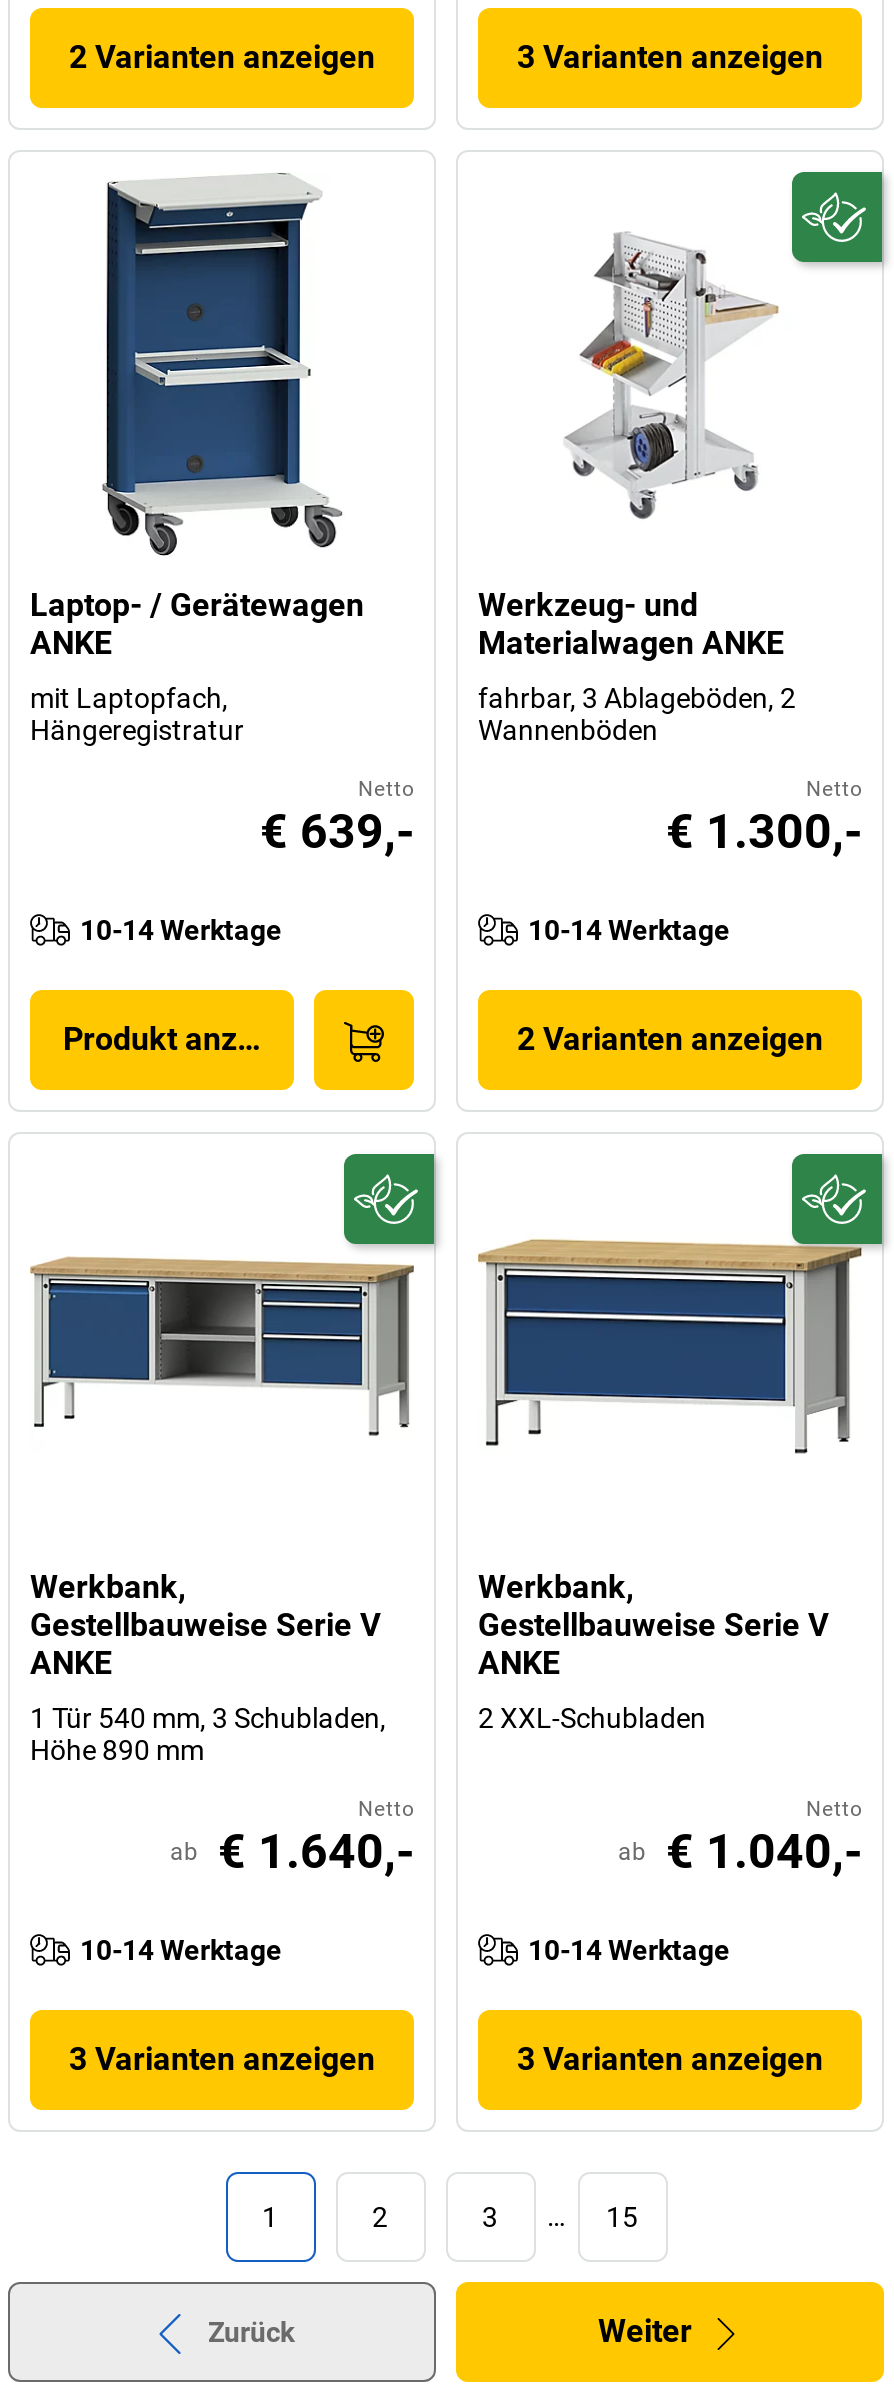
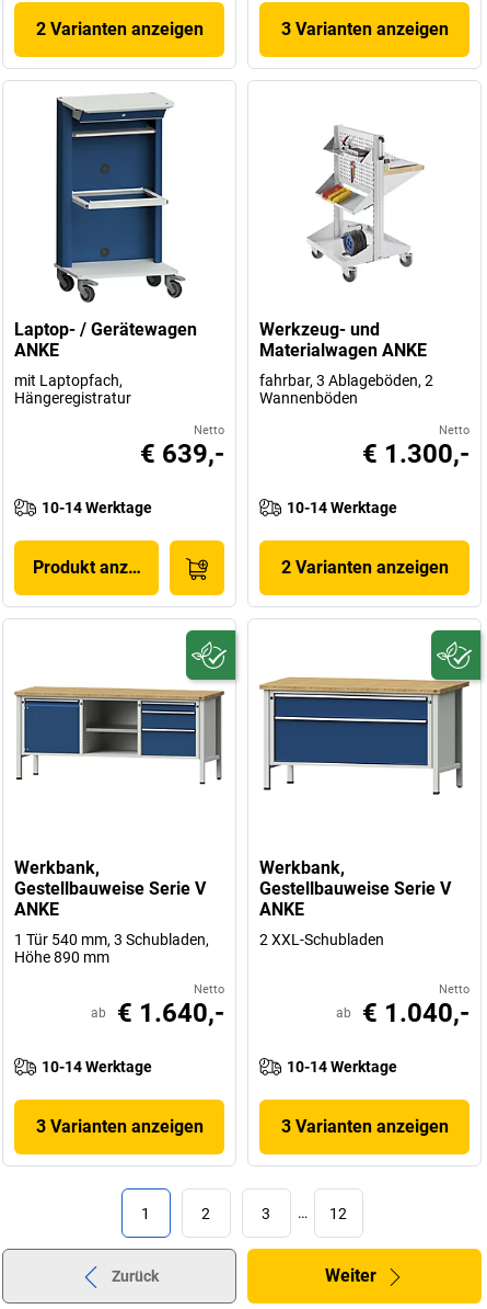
- [image]

- 15
+ 12
